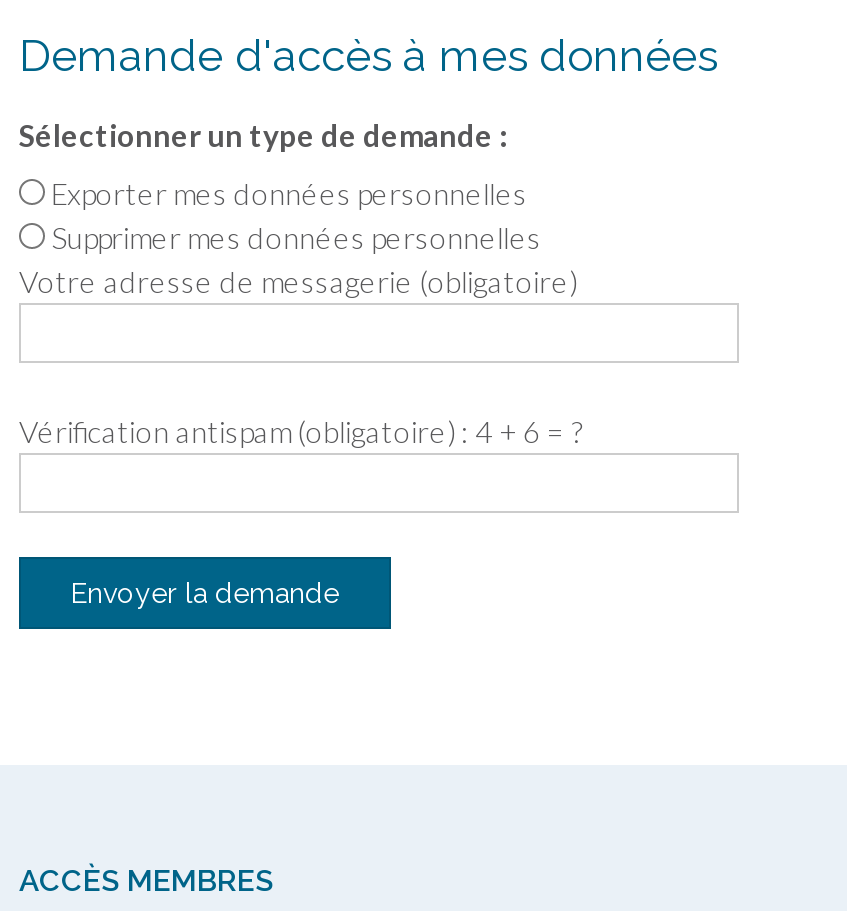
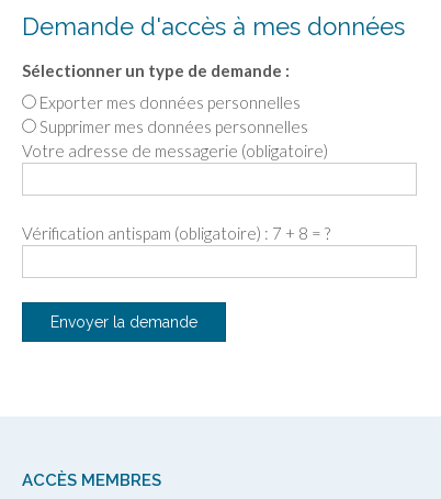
- Vérification antispam (obligatoire) : 4 + 6 = ?
+ Vérification antispam (obligatoire) : 7 + 8 = ?
